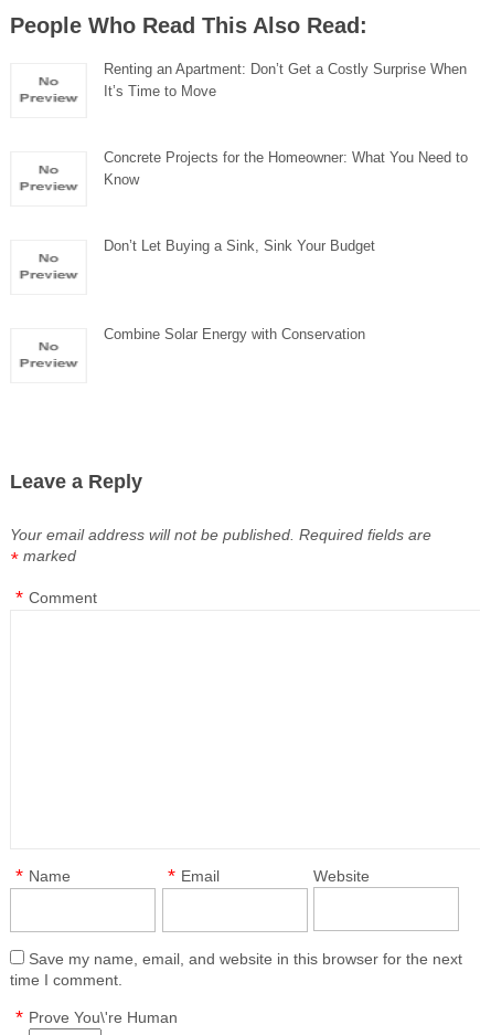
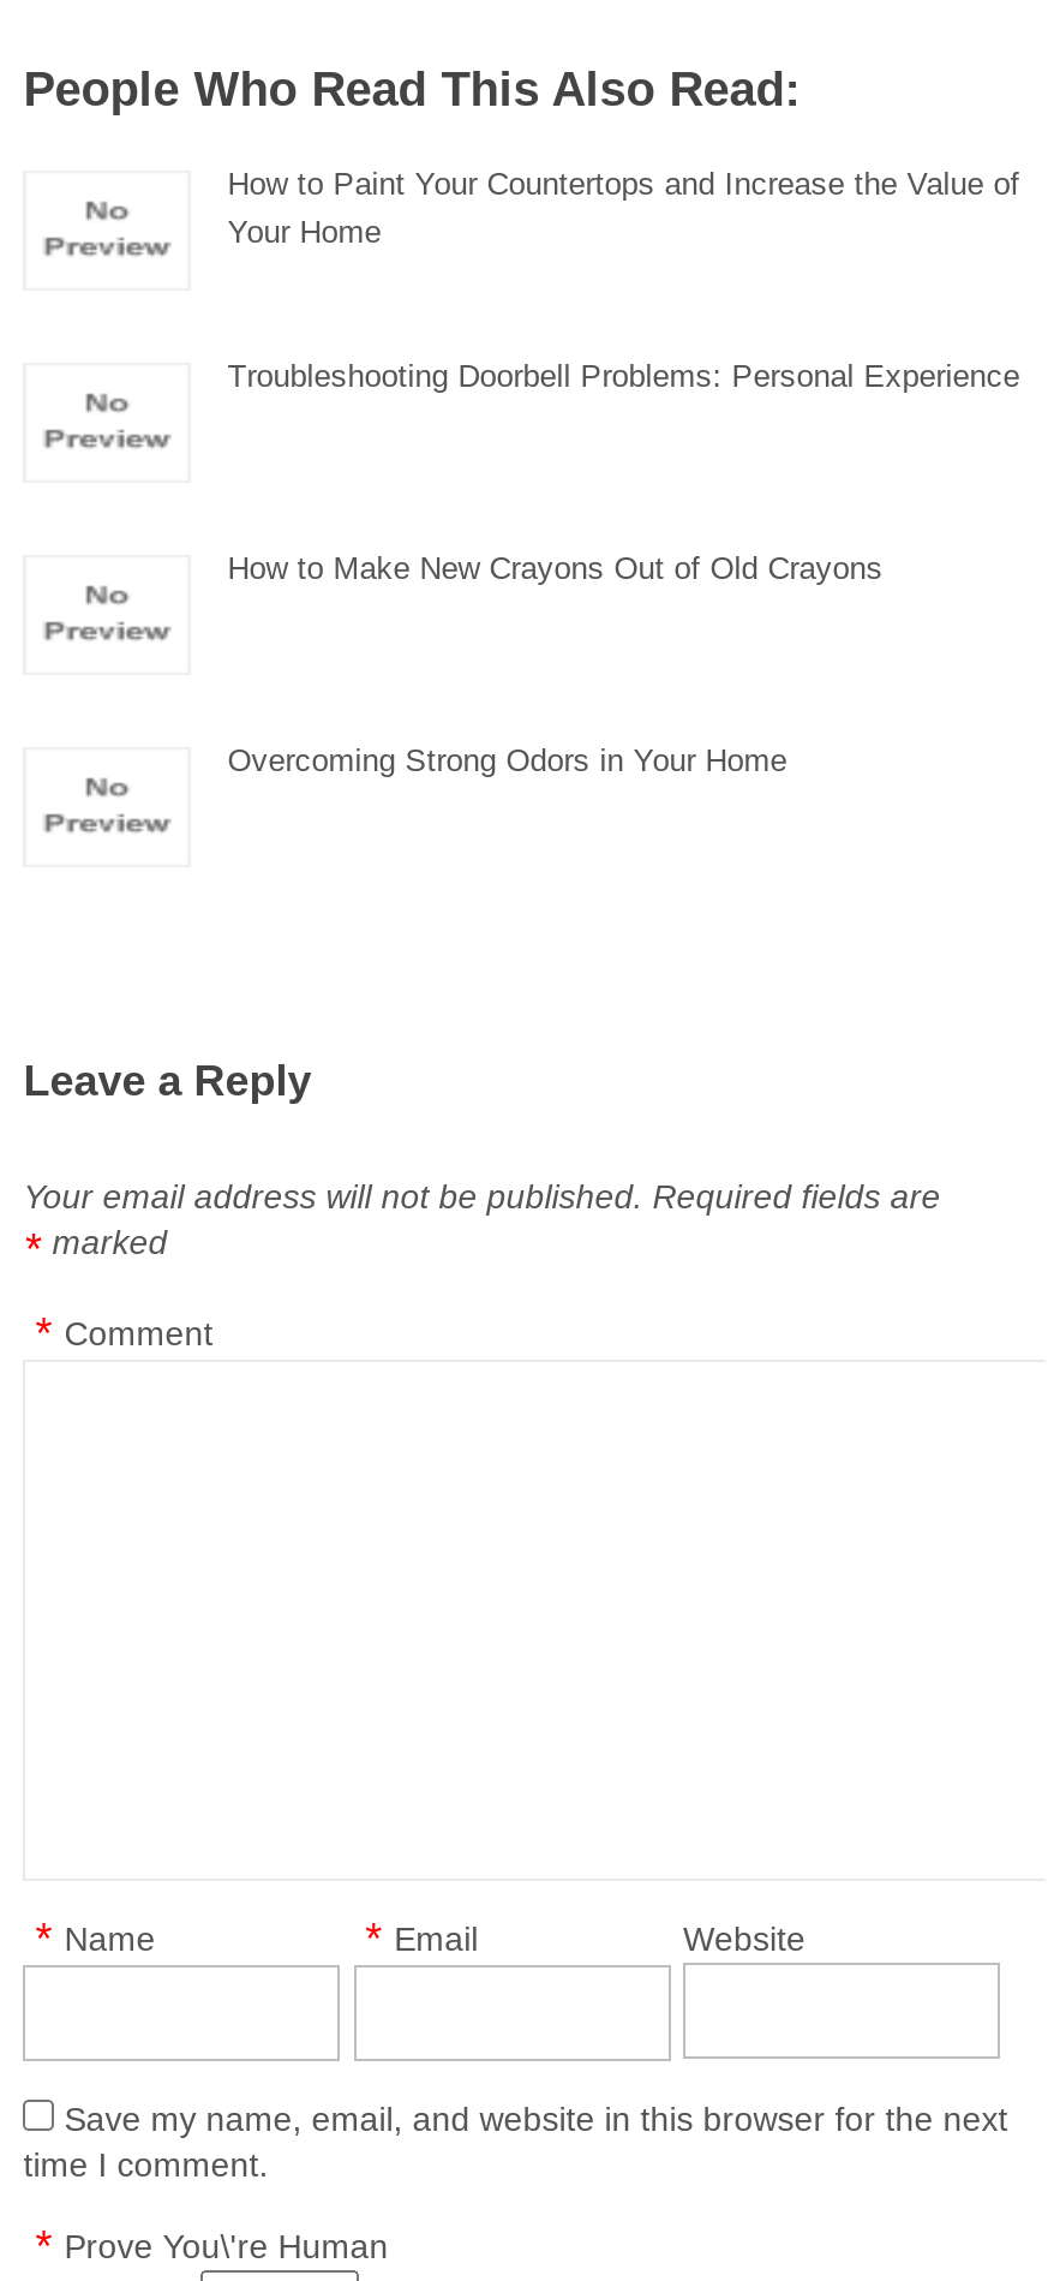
- Renting an Apartment: Don’t Get a Costly Surprise When
- It’s Time to Move
+ How to Paint Your Countertops and Increase the Value of
+ Your Home

- Concrete Projects for the Homeowner: What You Need to
- Know
+ Troubleshooting Doorbell Problems: Personal Experience

- Don’t Let Buying a Sink, Sink Your Budget
+ How to Make New Crayons Out of Old Crayons

- Combine Solar Energy with Conservation
+ Overcoming Strong Odors in Your Home
